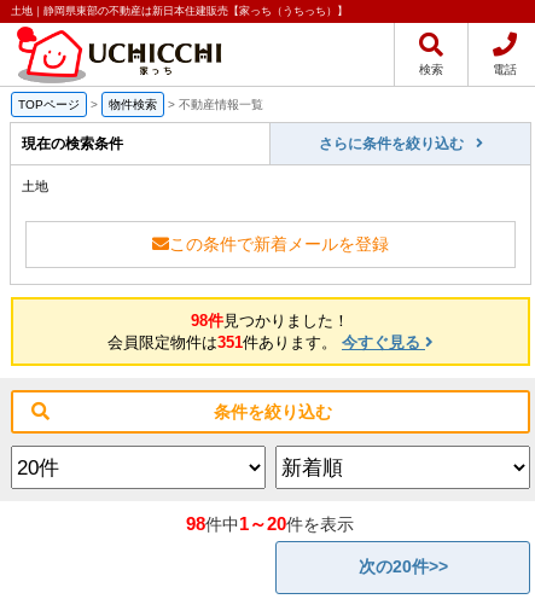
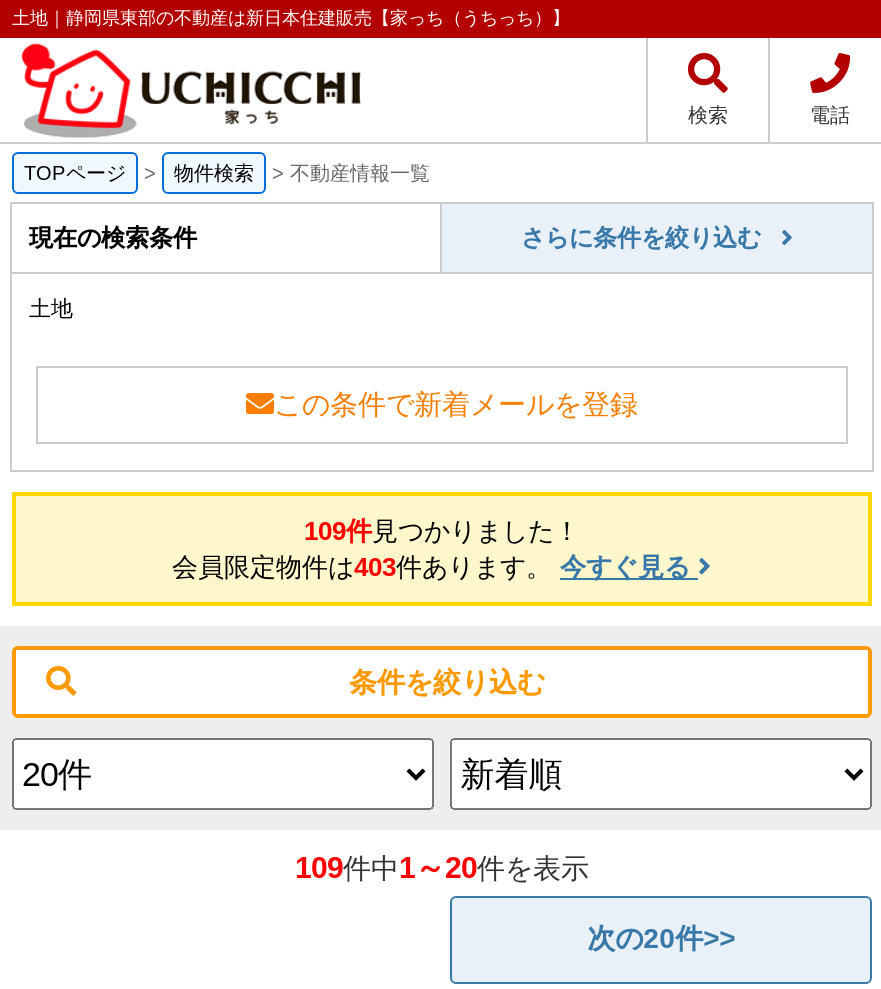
- 98件見つかりました！
+ 109件見つかりました！

- 会員限定物件は351件あります。今すぐ見る
+ 会員限定物件は403件あります。今すぐ見る

- 98件中1～20件を表示
+ 109件中1～20件を表示
